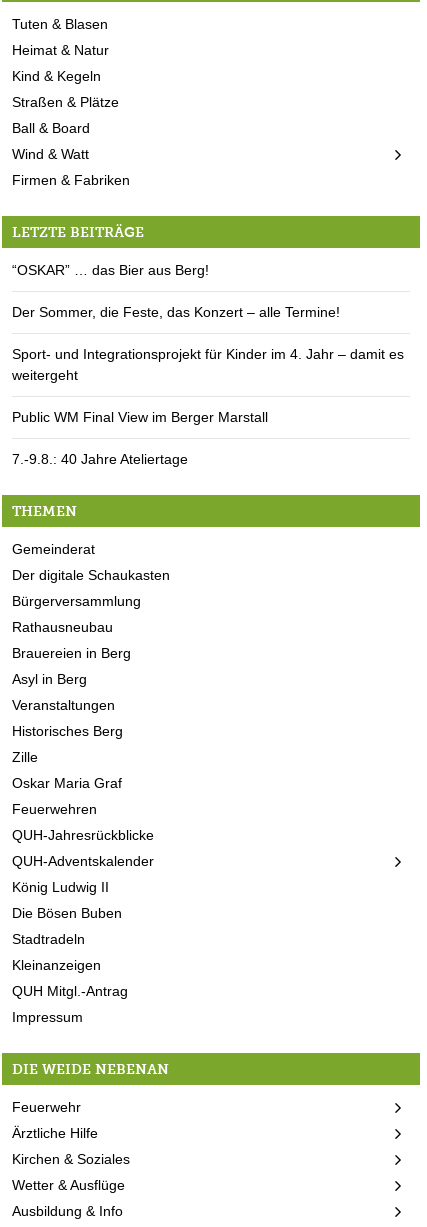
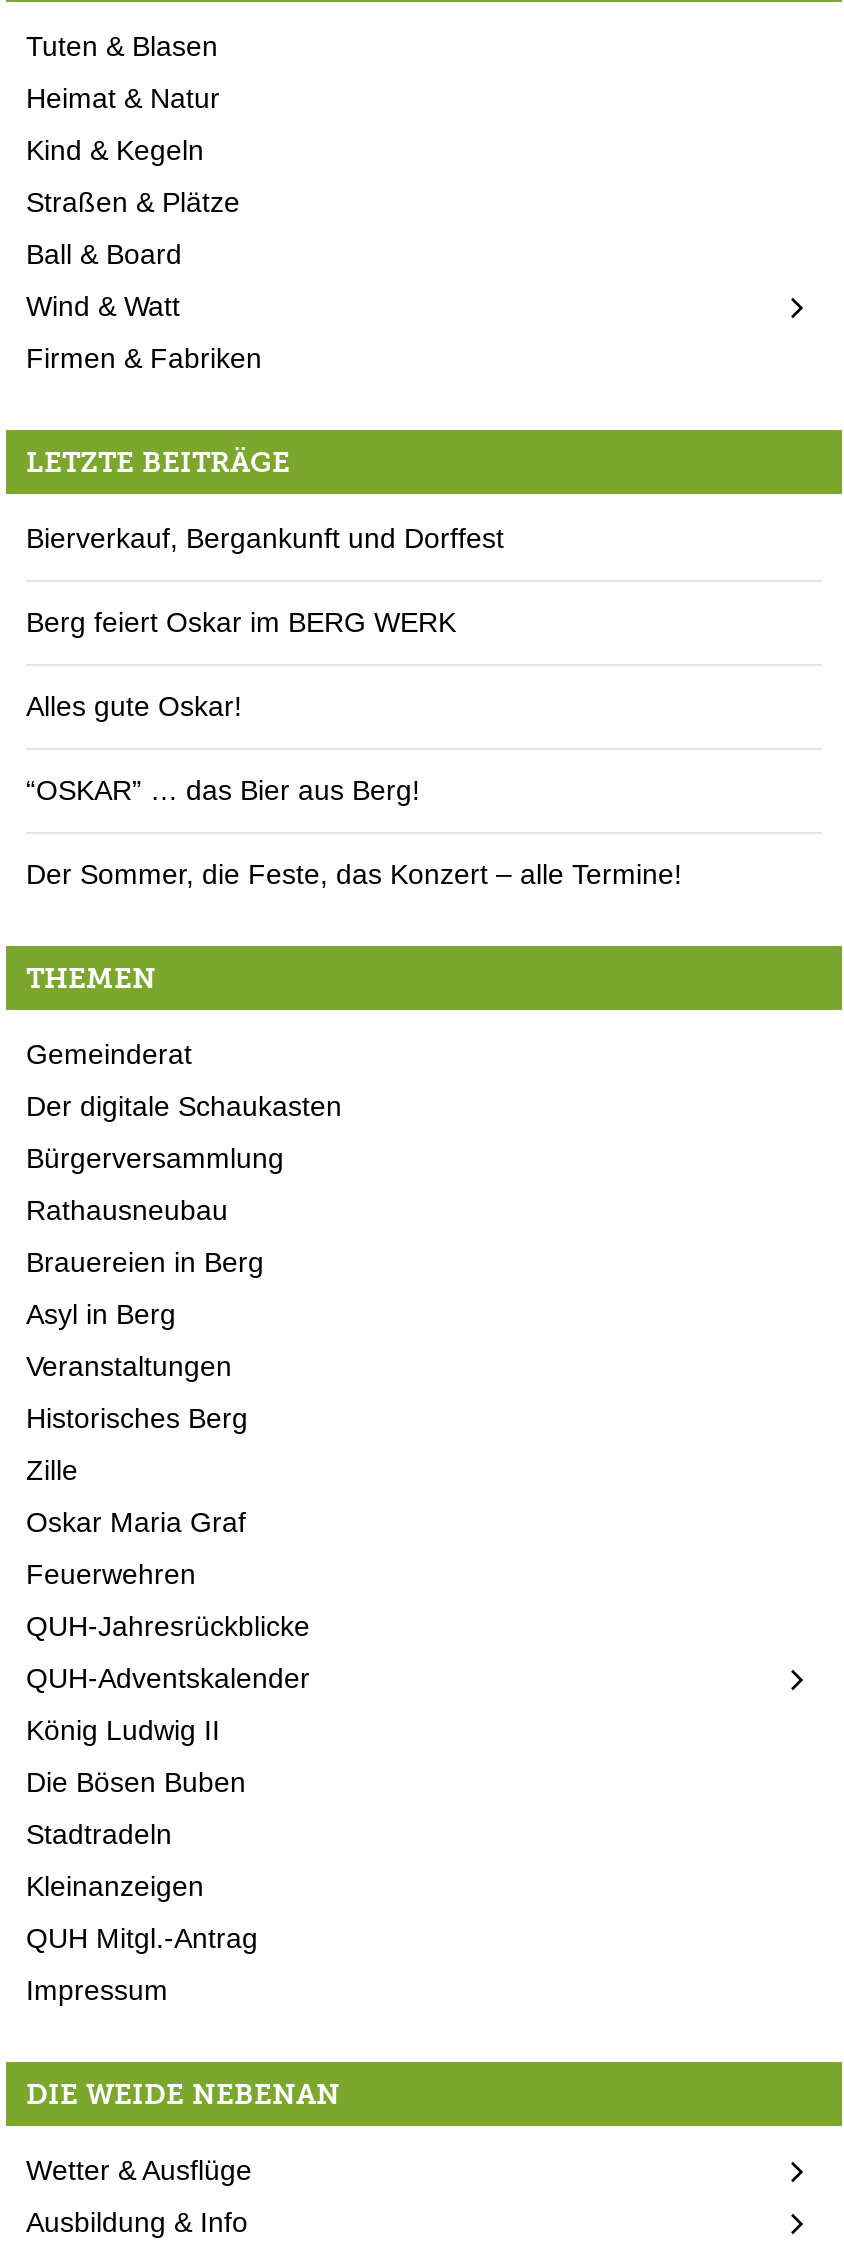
+ Bierverkauf, Bergankunft und Dorffest
+ Berg feiert Oskar im BERG WERK
+ Alles gute Oskar!

moved down: “OSKAR” … das Bier aus Berg! | Der Sommer, die Feste, das Konzert – alle Termine!

- Sport- und Integrationsprojekt für Kinder im 4. Jahr – damit es
- weitergeht
- Public WM Final View im Berger Marstall
- 7.-9.8.: 40 Jahre Ateliertage

- Feuerwehr
- Ärztliche Hilfe
- Kirchen & Soziales
